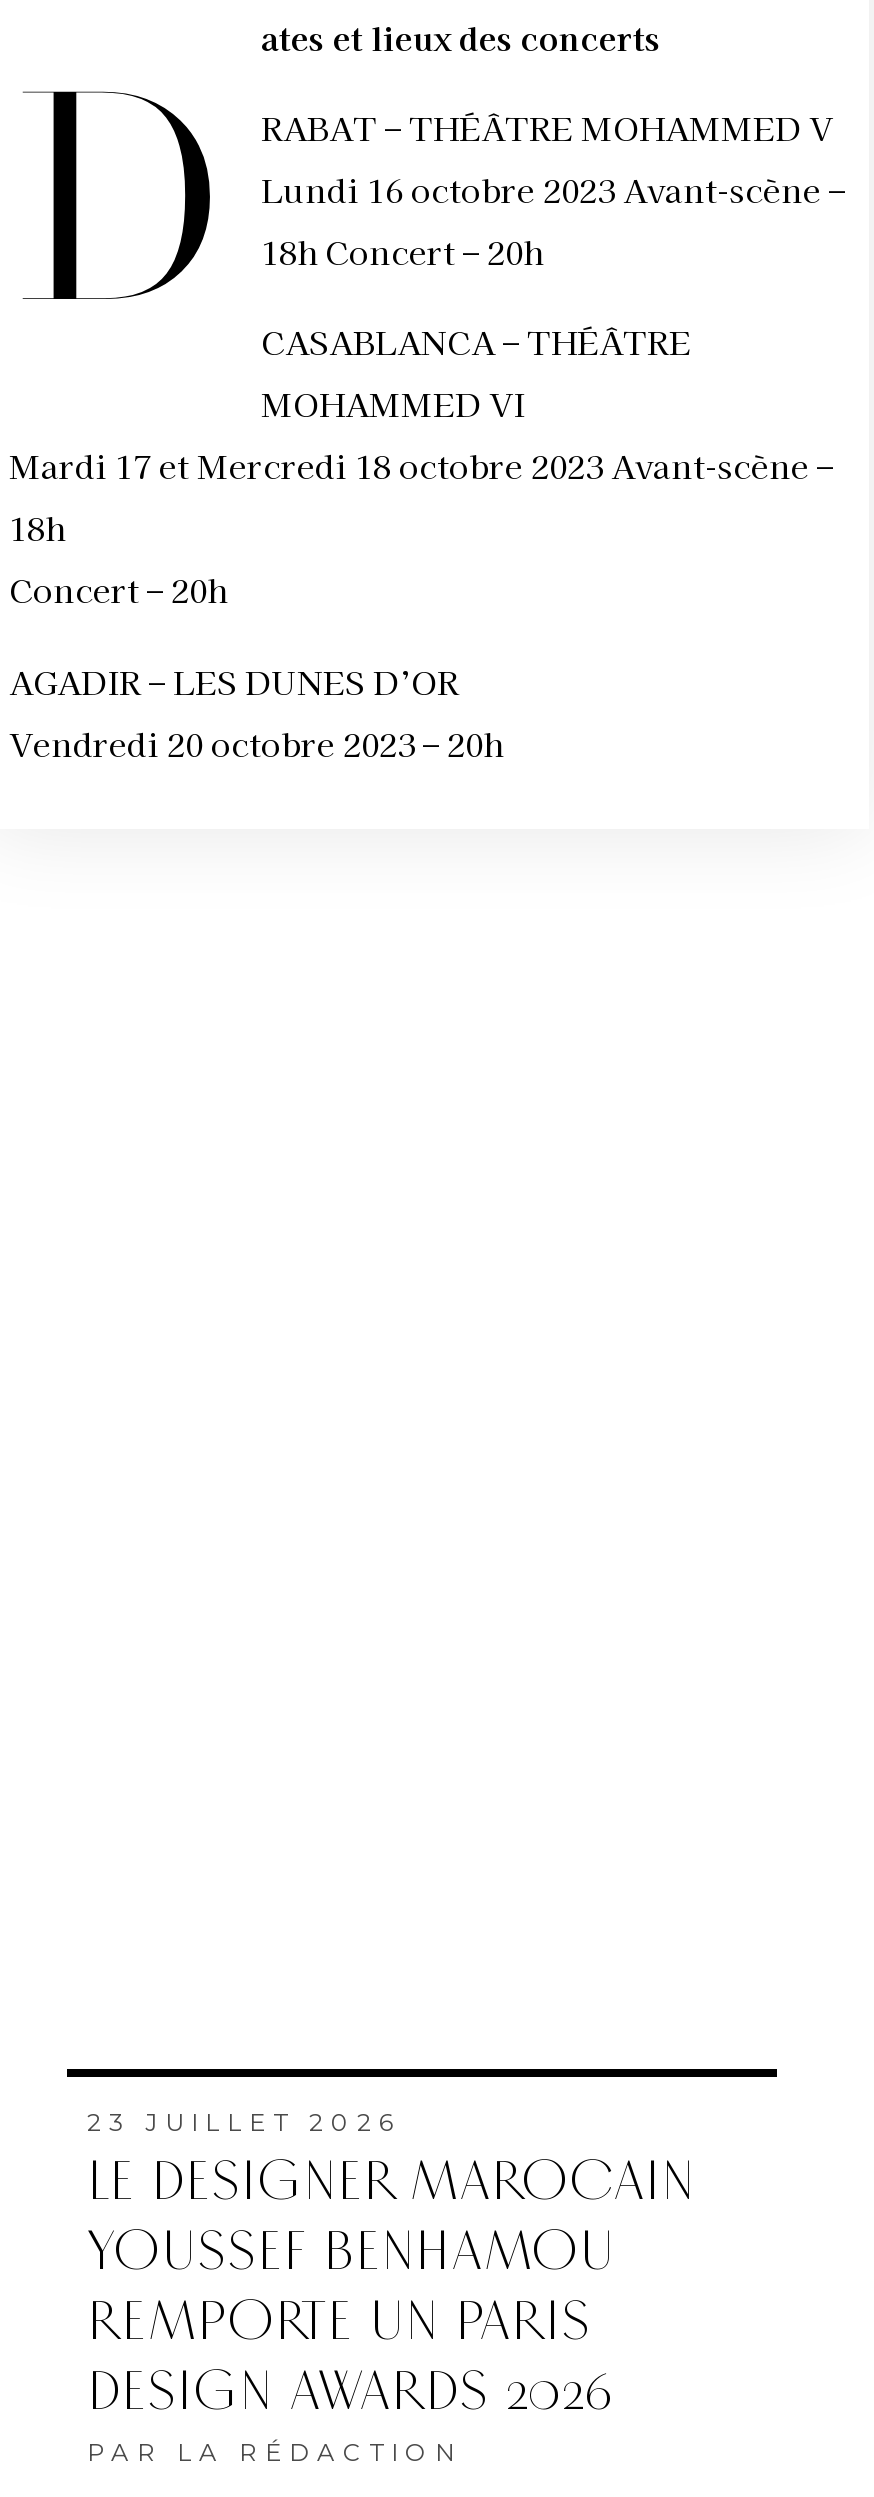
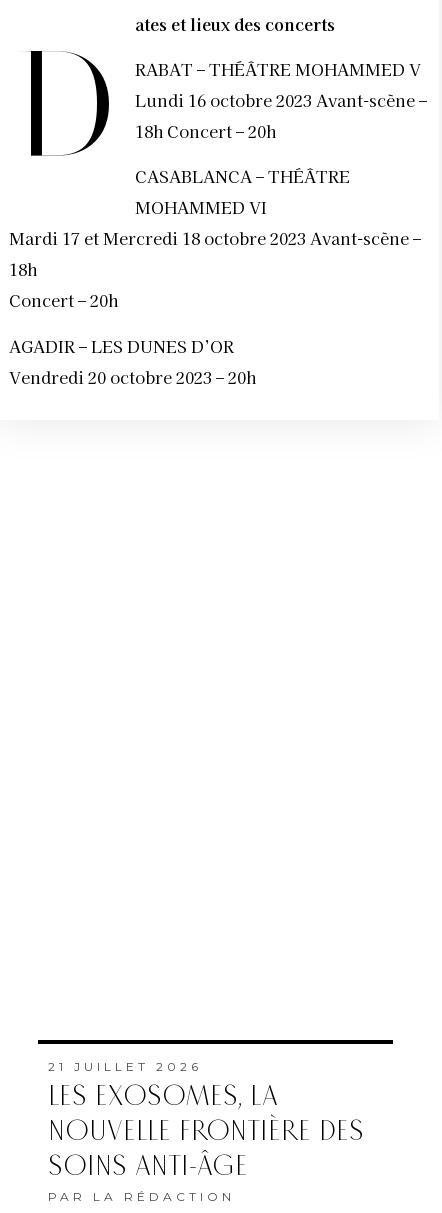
- 23 JUILLET 2026
- LE DESIGNER MAROCAIN
- YOUSSEF BENHAMOU
- REMPORTE UN PARIS
- DESIGN AWARDS 2026
+ 21 JUILLET 2026
+ LES EXOSOMES, LA
+ NOUVELLE FRONTIÈRE DES
+ SOINS ANTI-ÂGE
